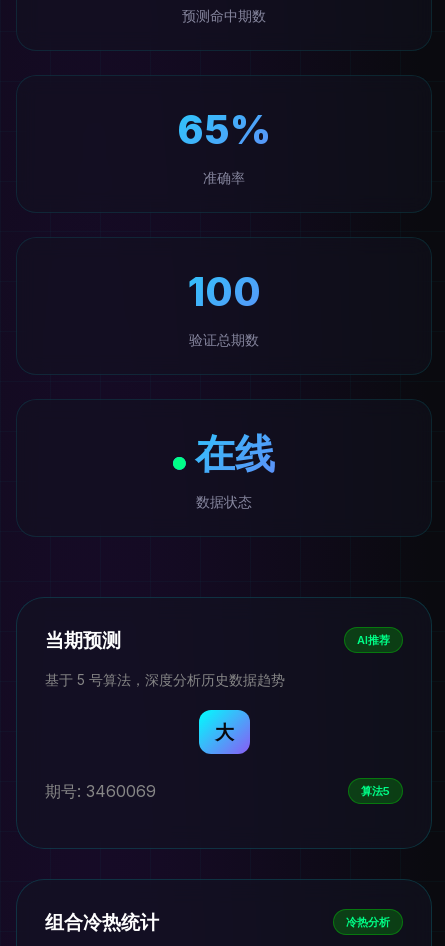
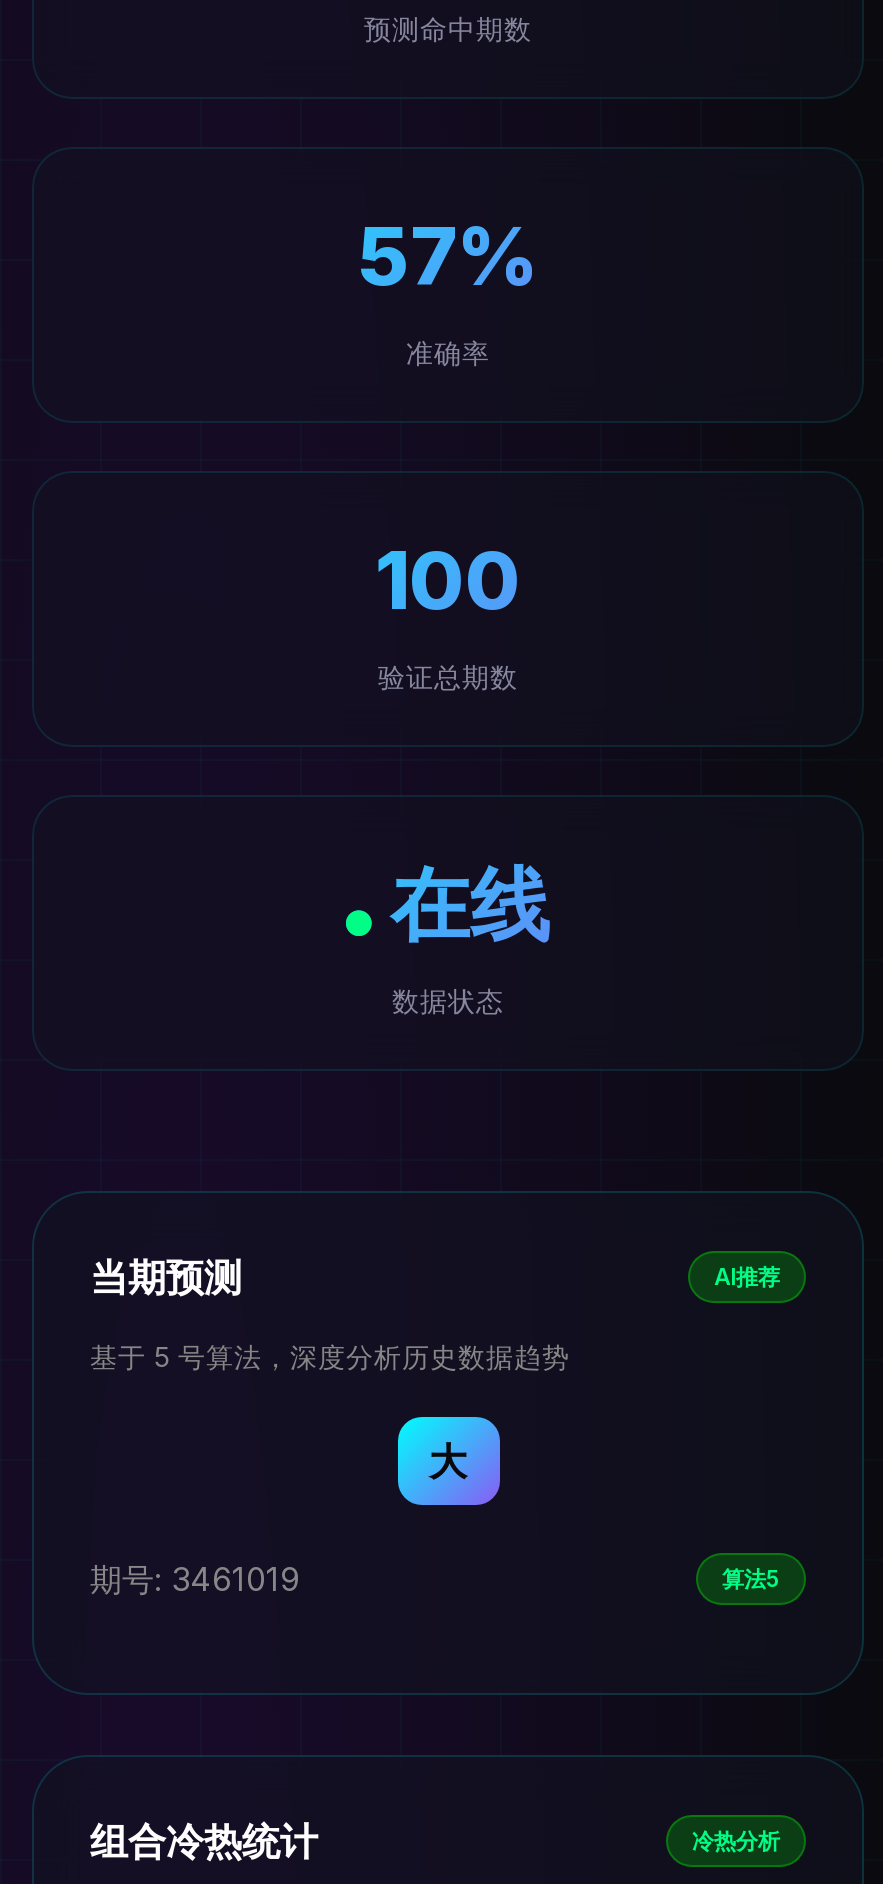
- 65%
+ 57%

- 期号: 3460069
+ 期号: 3461019
